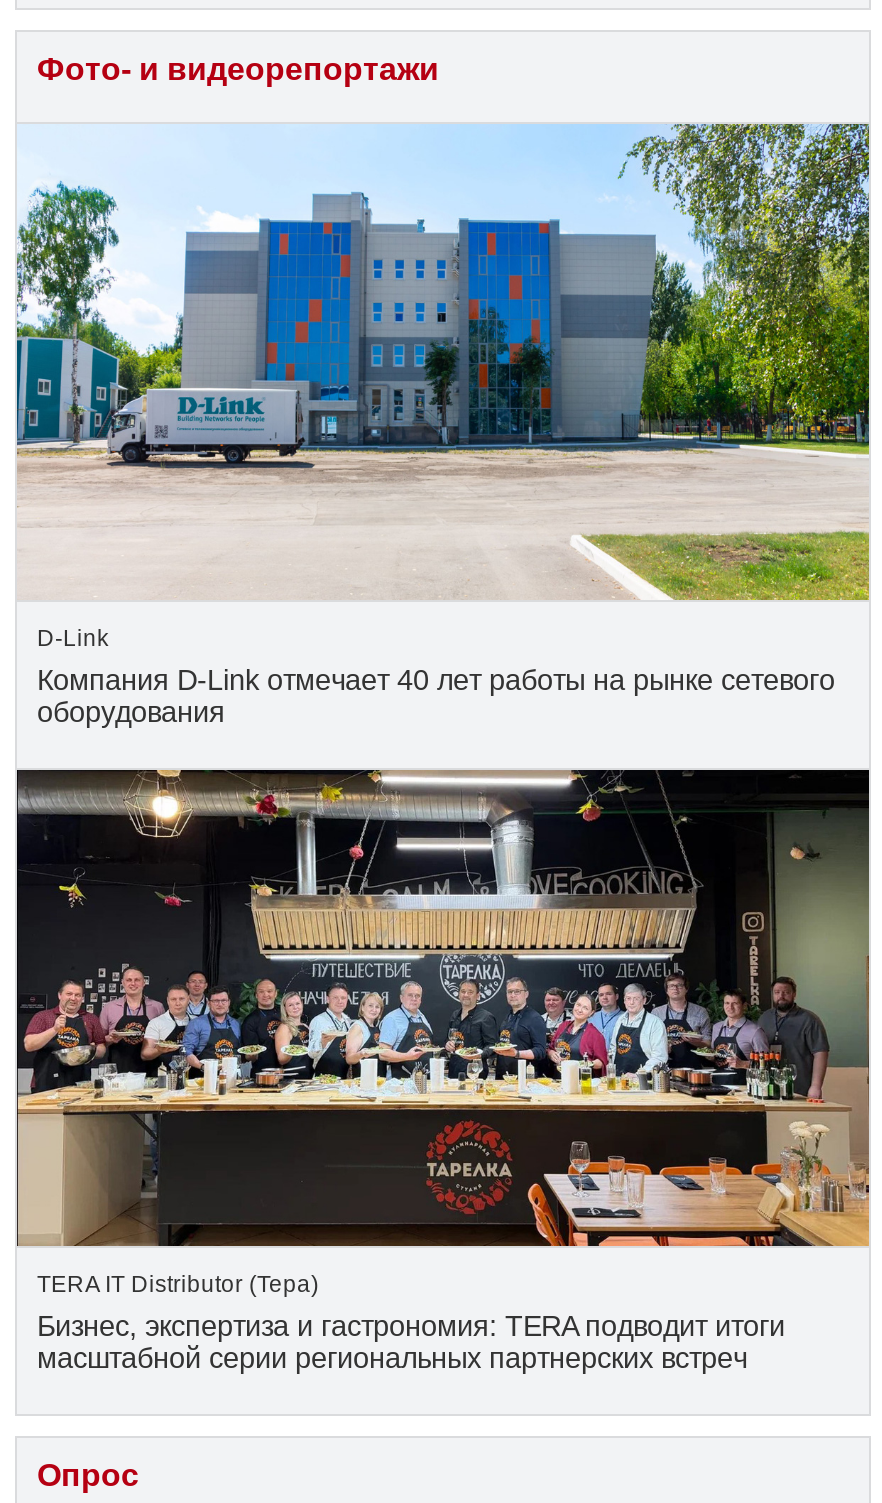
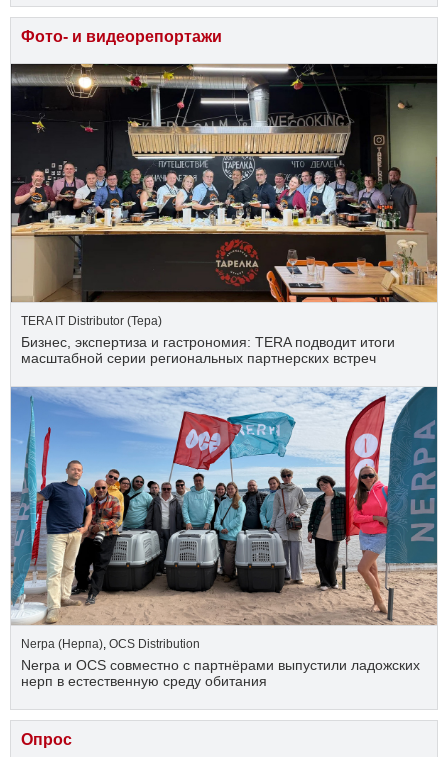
- [image]
- D-Link
- Компания D-Link отмечает 40 лет работы на рынке сетевого
- оборудования

moved up: [image] | TERA IT Distributor (Тера) | Бизнес, экспертиза и гастрономия: TERA подводит итоги | масштабной серии региональных партнерских встреч

+ [image]
+ Nerpa (Нерпа), OCS Distribution
+ Nerpa и OCS совместно с партнёрами выпустили ладожских
+ нерп в естественную среду обитания
